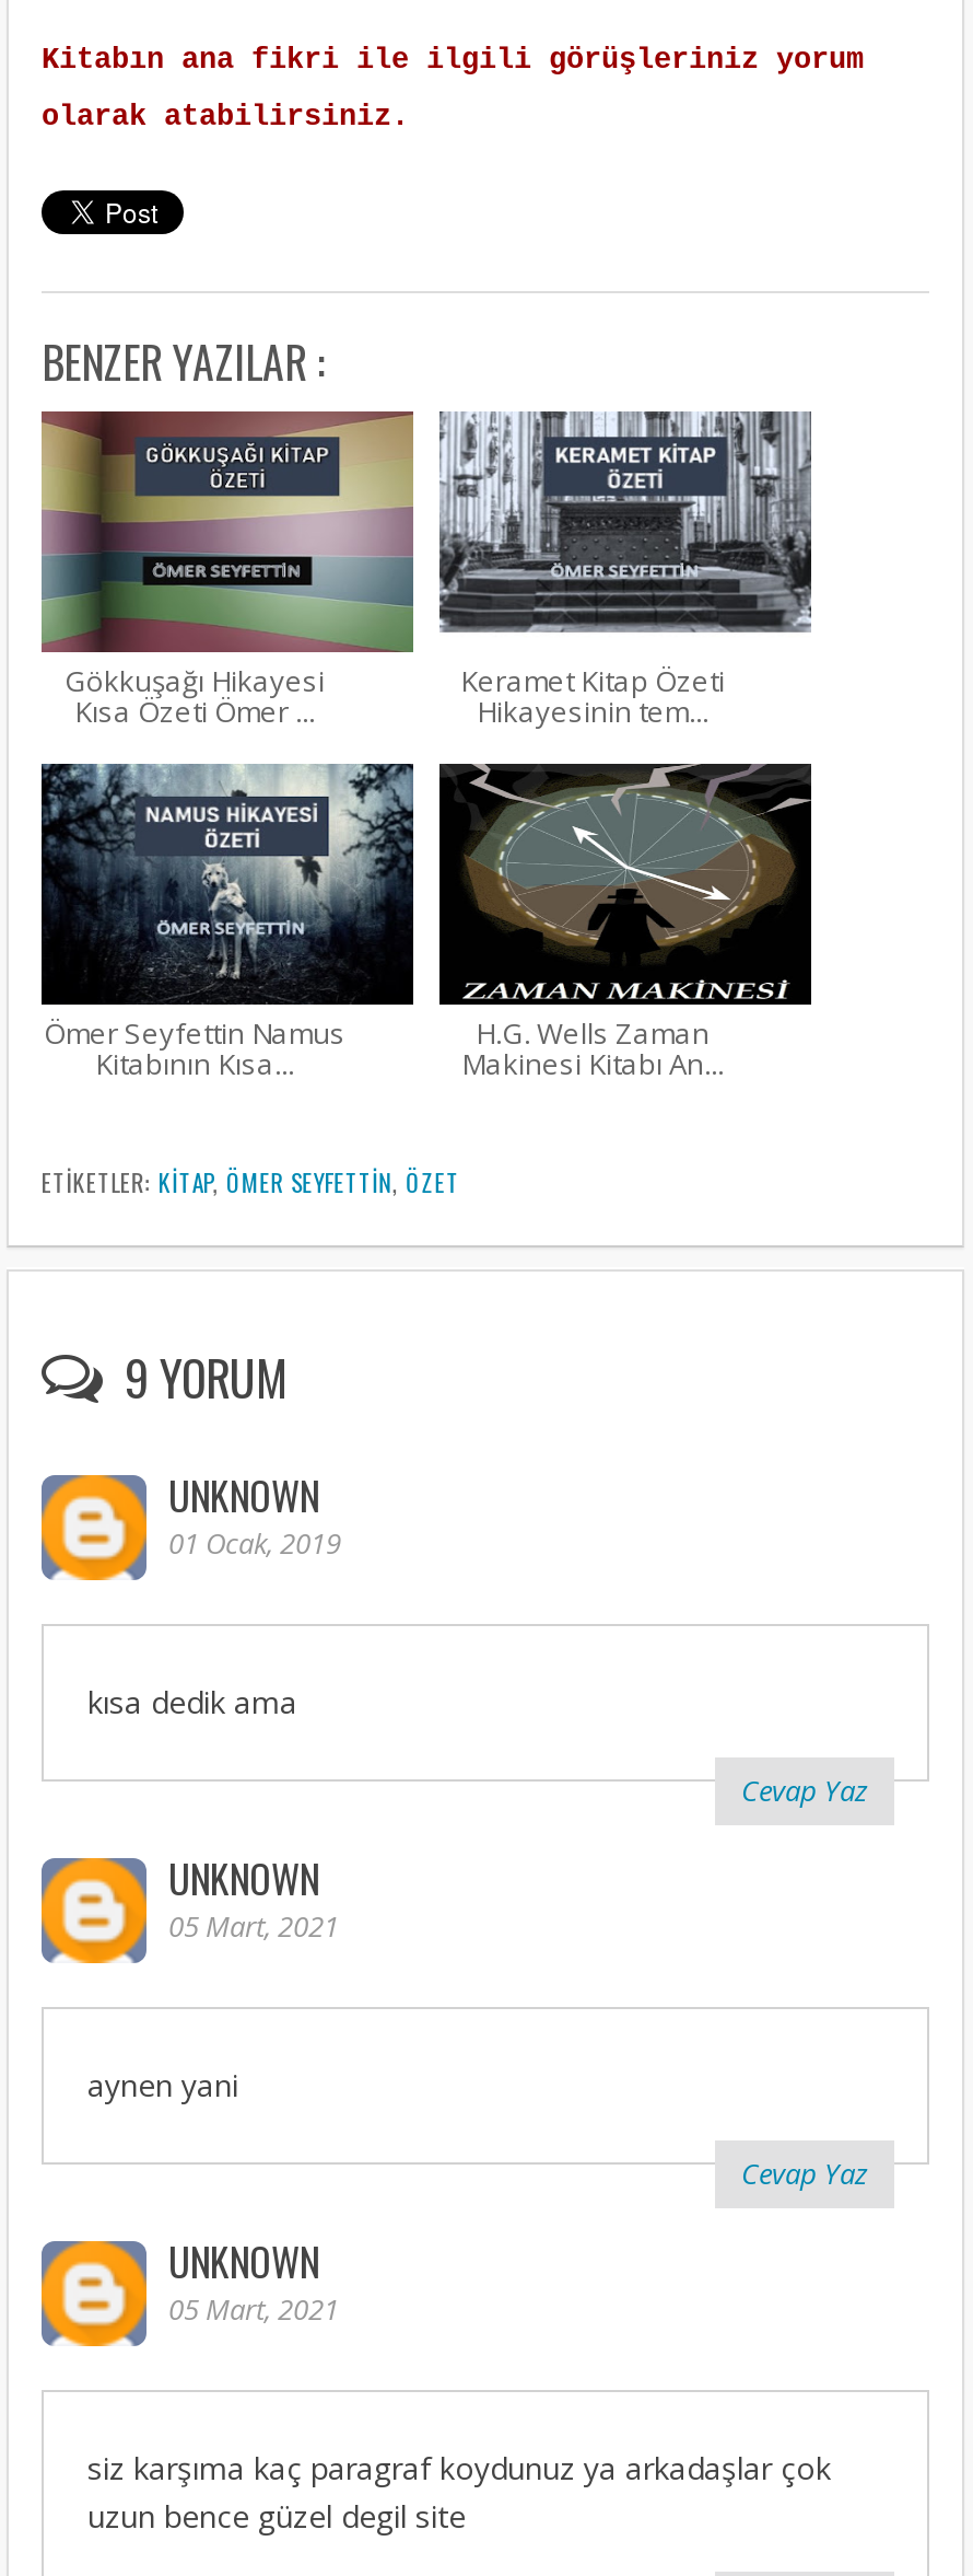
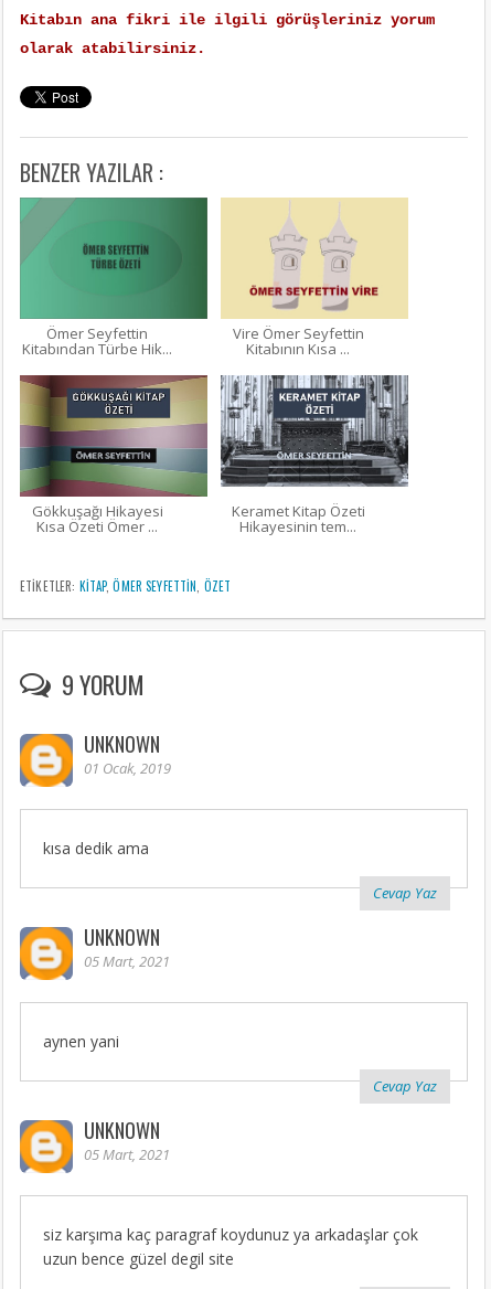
+ [image]
+ Ömer Seyfettin
+ Kitabından Türbe Hik...

+ [image]
+ Vire Ömer Seyfettin
+ Kitabının Kısa ...

moved down: [image] | Gökkuşağı Hikayesi | Kısa Özeti Ömer ... | Keramet Kitap Özeti | Hikayesinin tem...

- [image]
- Ömer Seyfettin Namus
- Kitabının Kısa...

- [image]
- H.G. Wells Zaman
- Makinesi Kitabı An...
